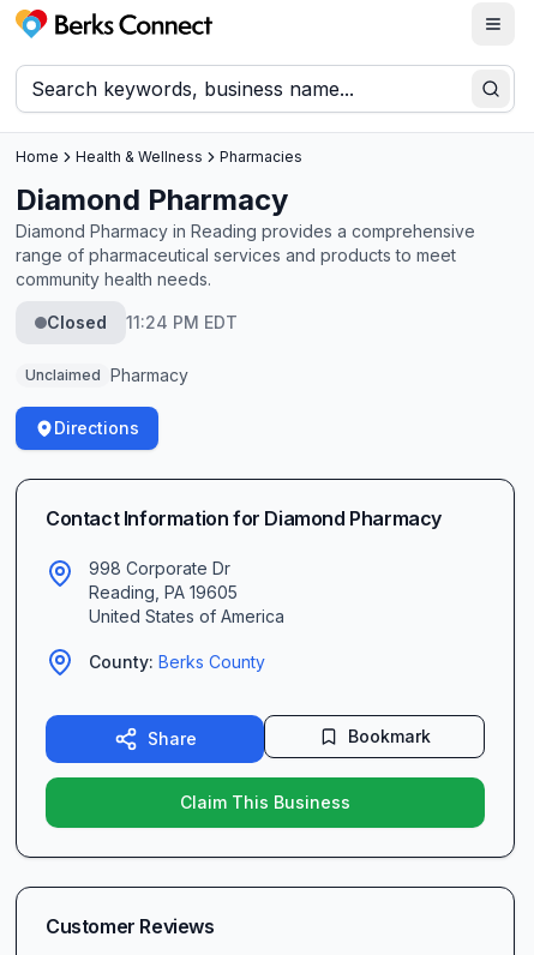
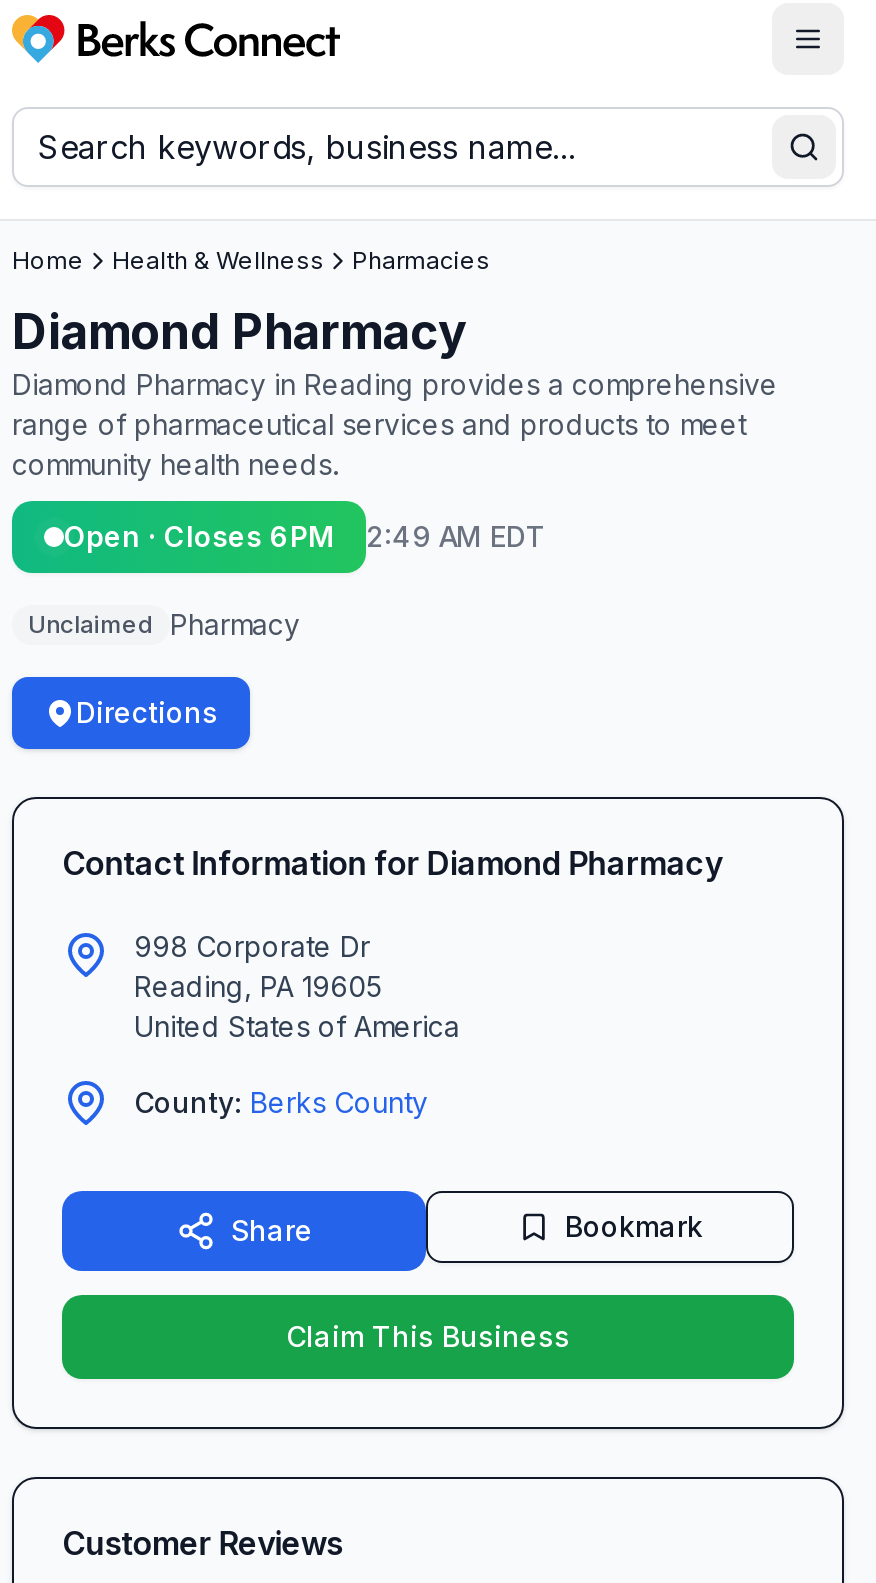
- Closed
- 11:24 PM EDT
+ Open · Closes 6PM
+ 2:49 AM EDT
